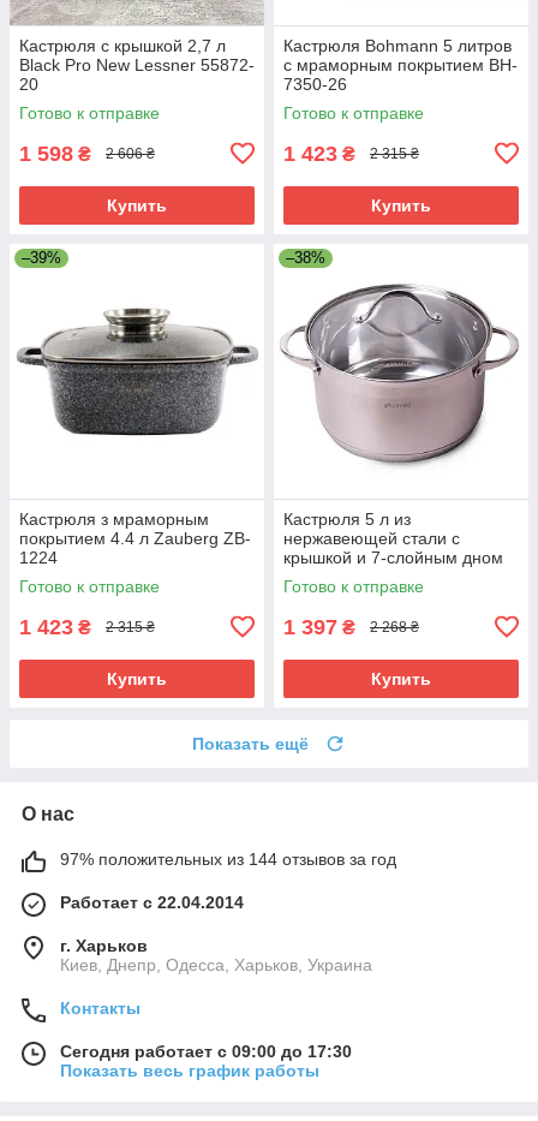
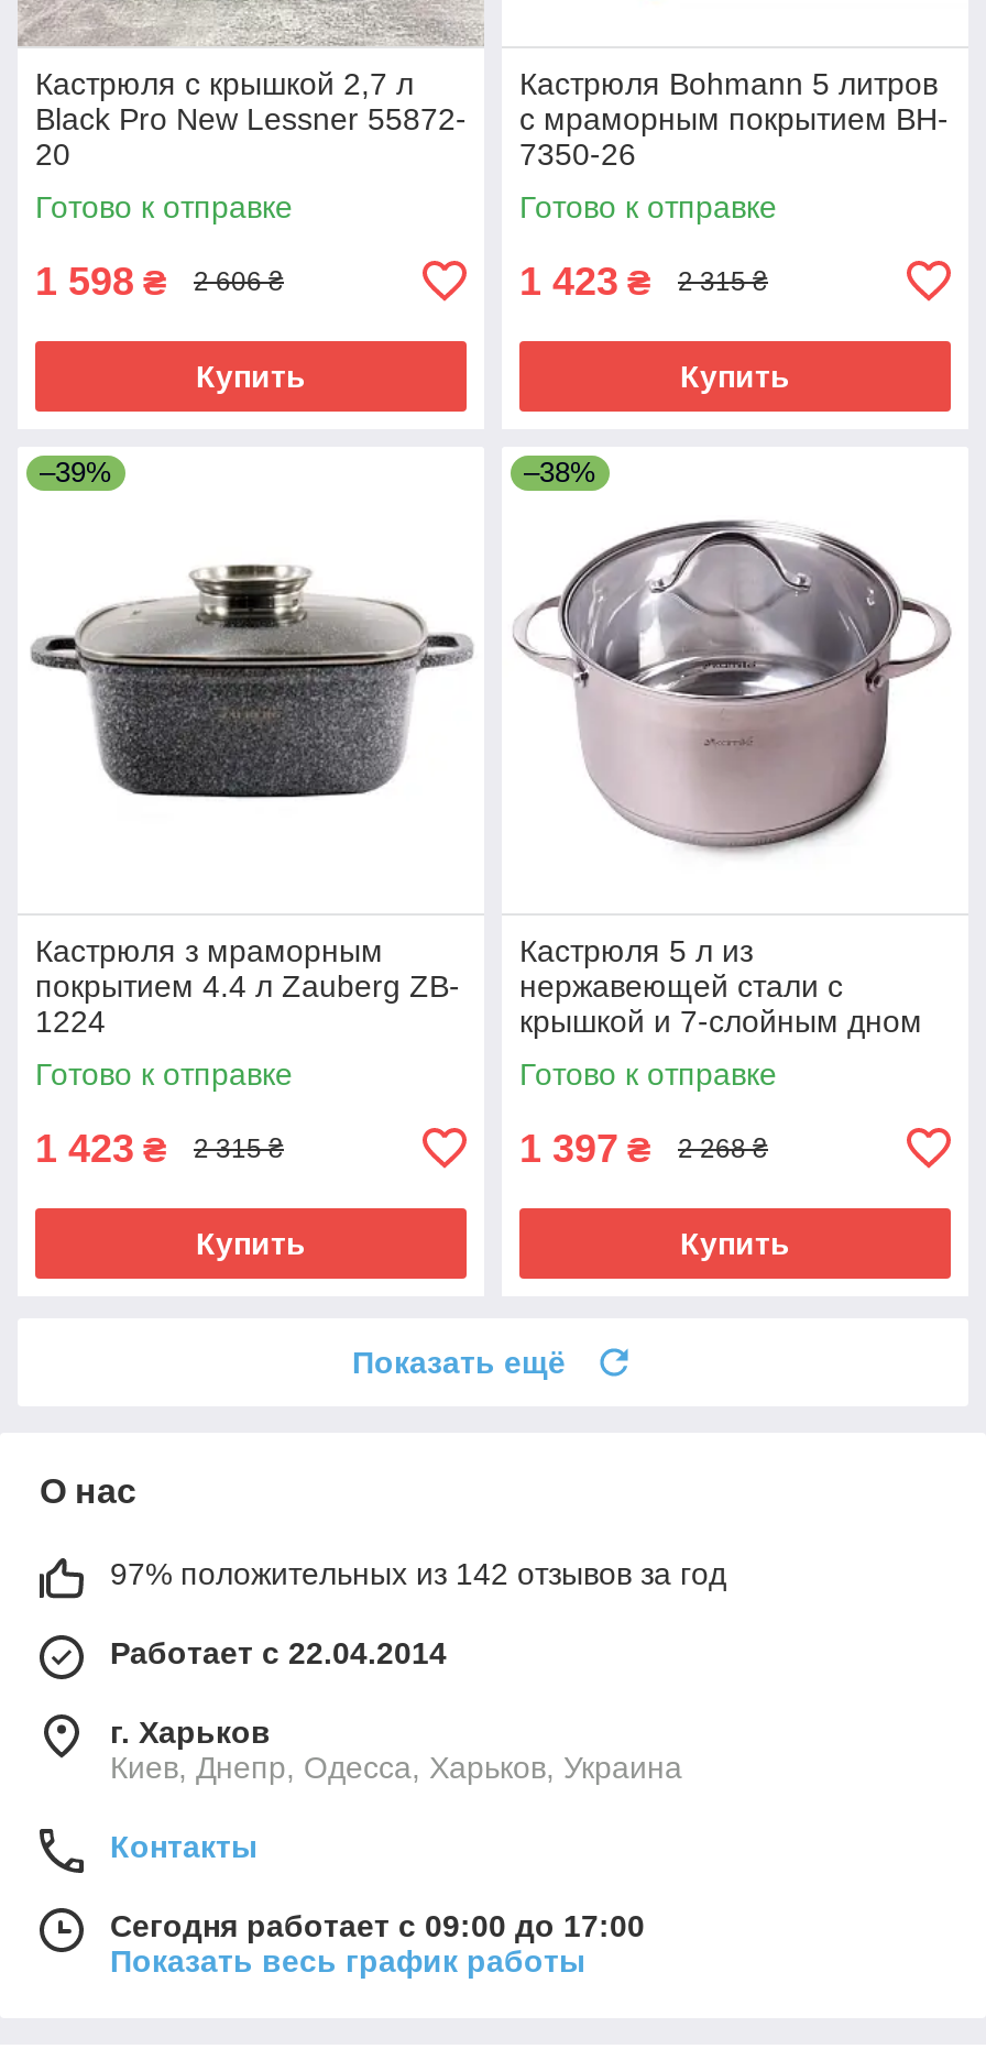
- 97% положительных из 144 отзывов за год
+ 97% положительных из 142 отзывов за год

- Сегодня работает с 09:00 до 17:30
+ Сегодня работает с 09:00 до 17:00
